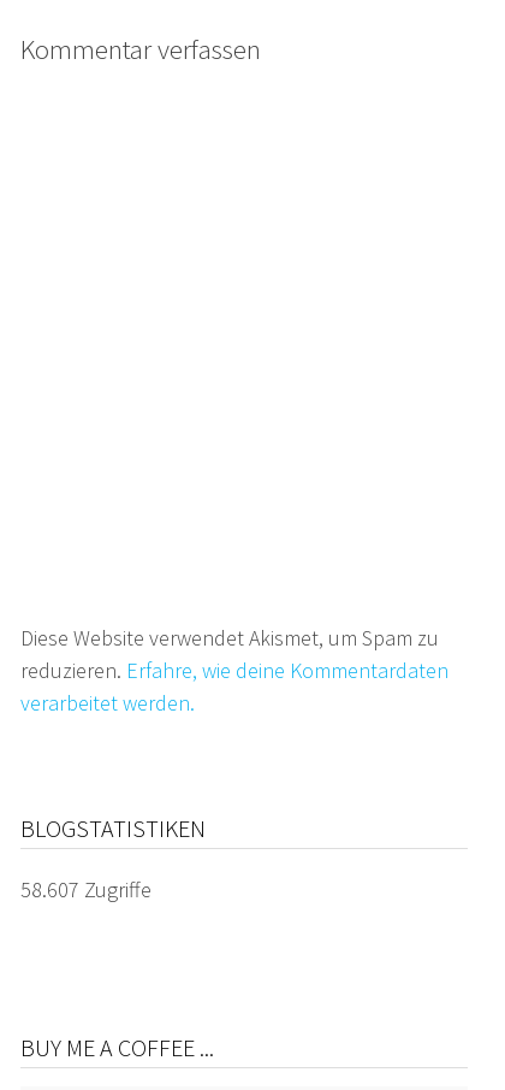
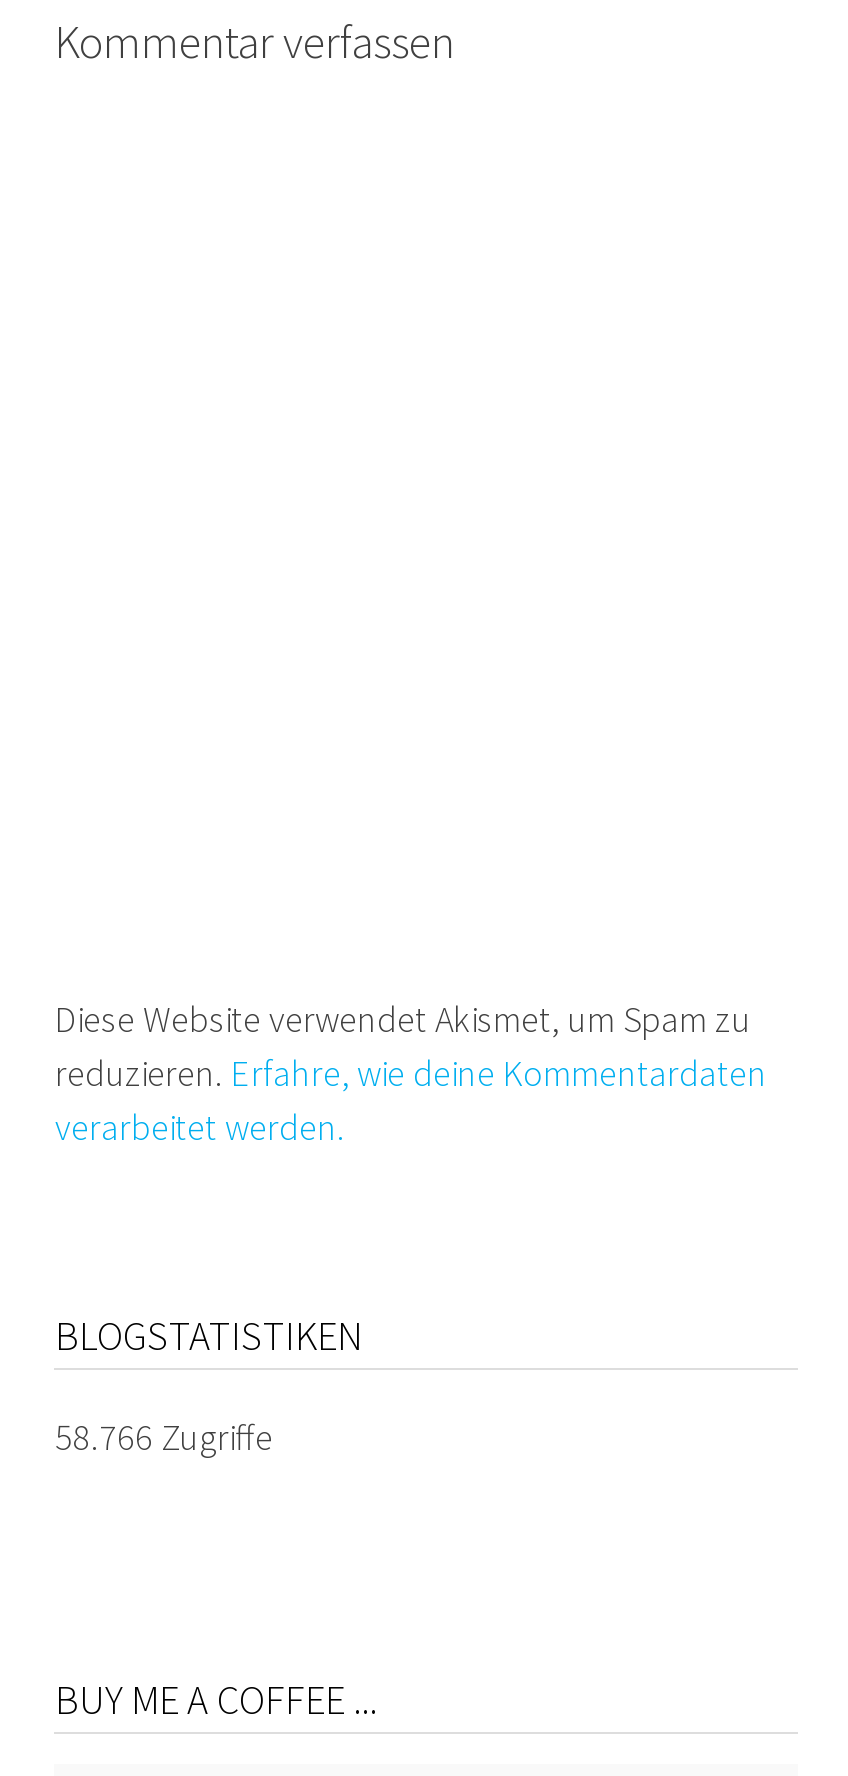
- 58.607 Zugriffe
+ 58.766 Zugriffe
